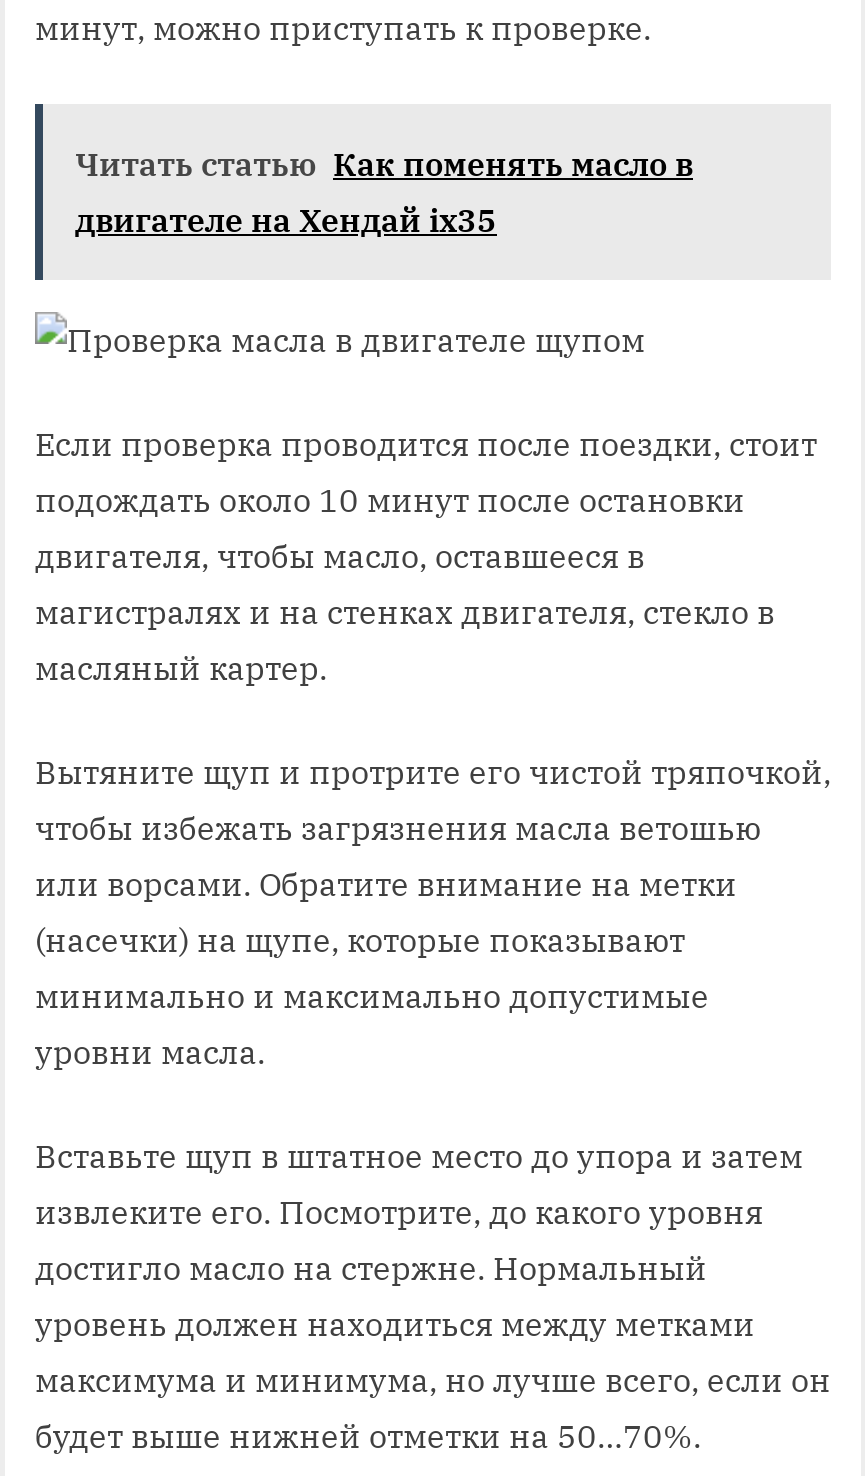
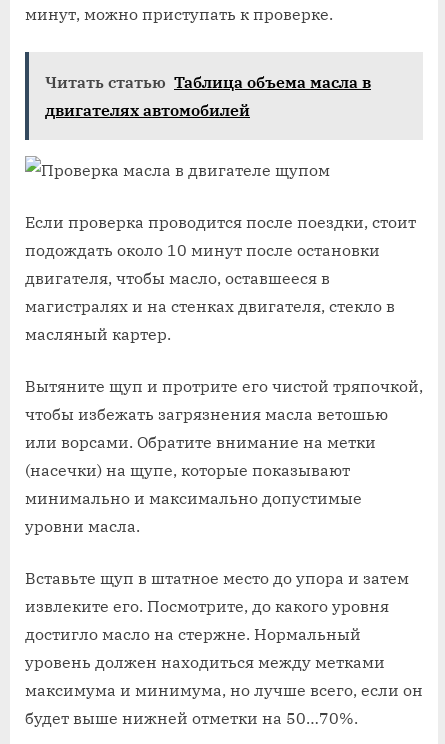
- Читать статью Как поменять масло в
- двигателе на Хендай ix35
+ Читать статью Таблица объема масла в
+ двигателях автомобилей
